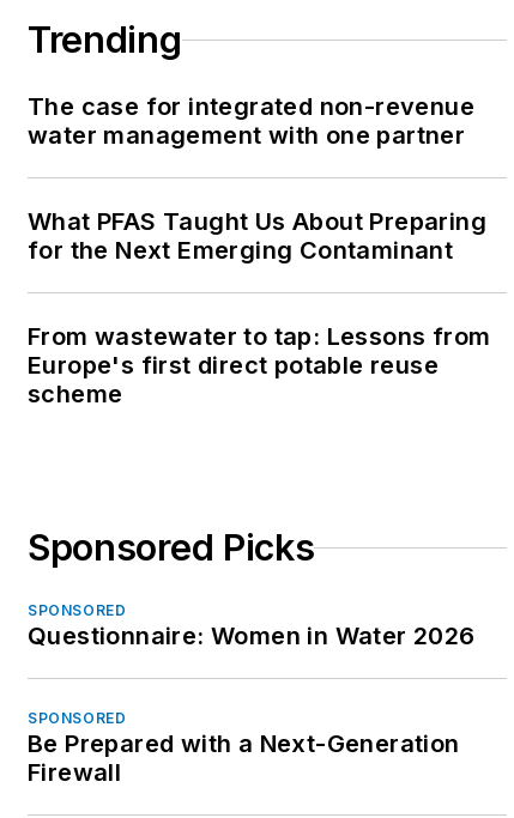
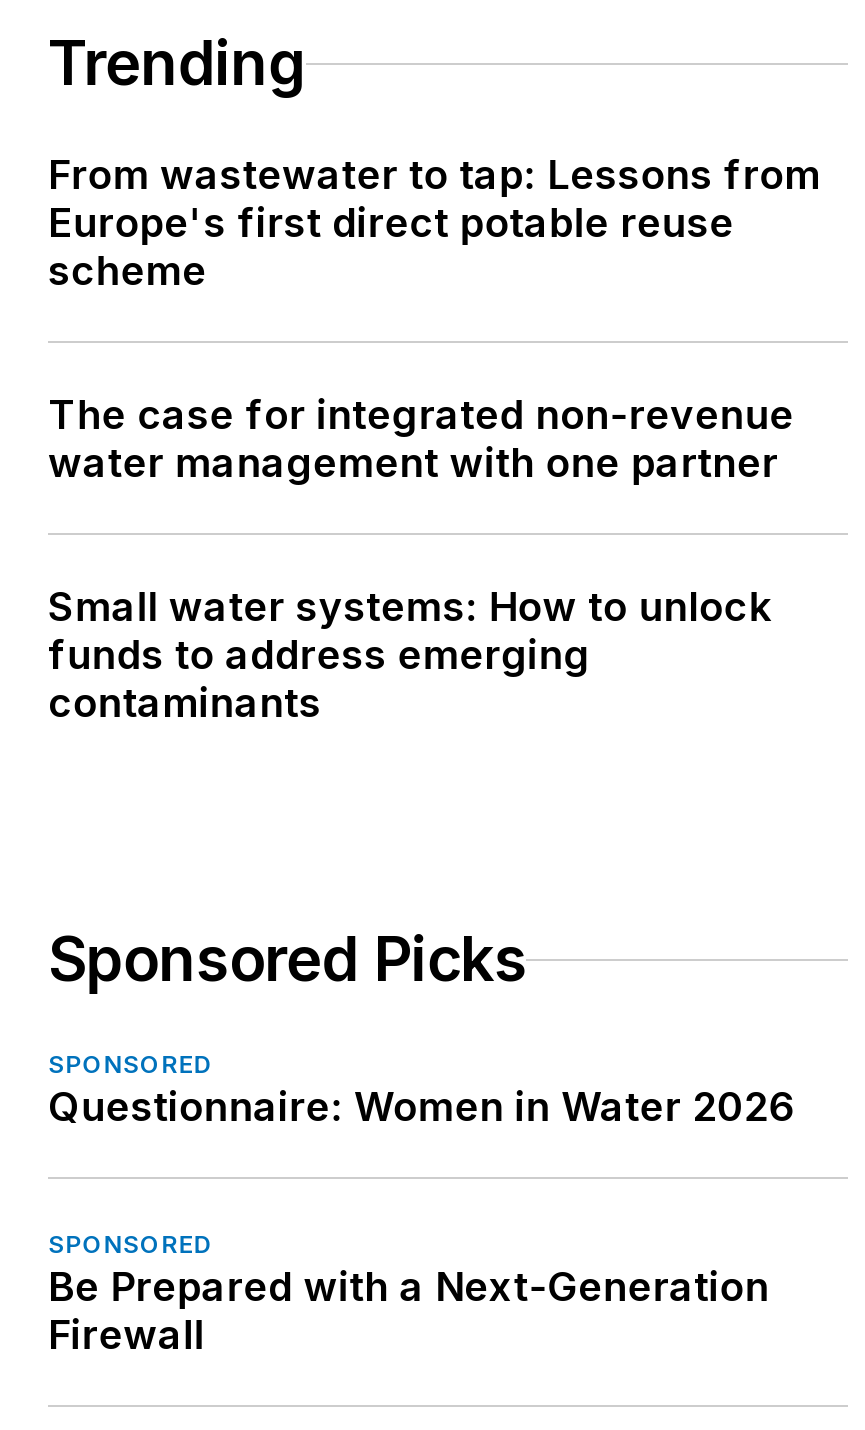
moved down: The case for integrated non-revenue | water management with one partner

- What PFAS Taught Us About Preparing
- for the Next Emerging Contaminant

moved up: From wastewater to tap: Lessons from | Europe's first direct potable reuse | scheme

+ Small water systems: How to unlock
+ funds to address emerging
+ contaminants
